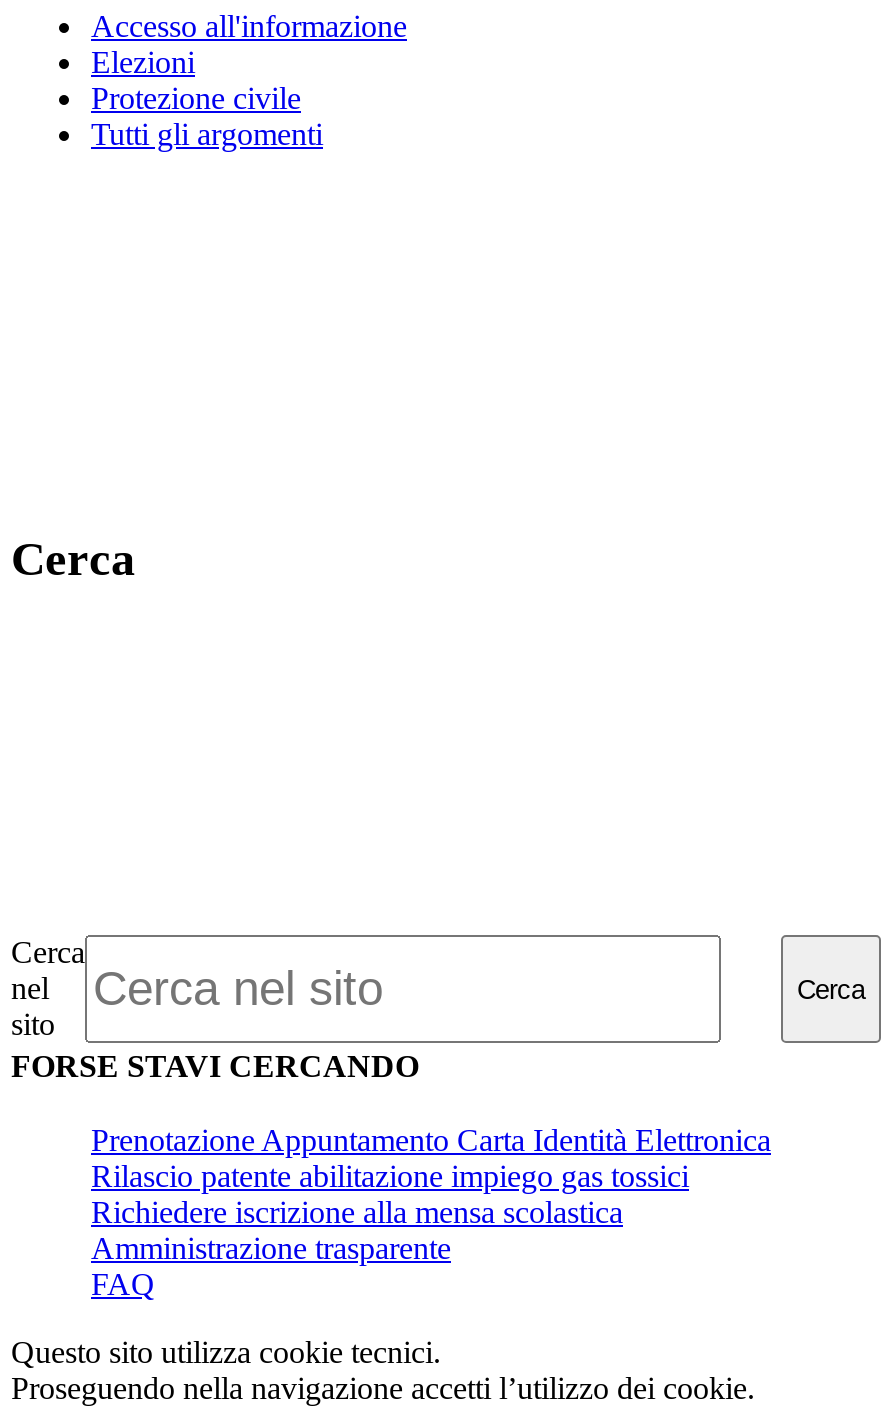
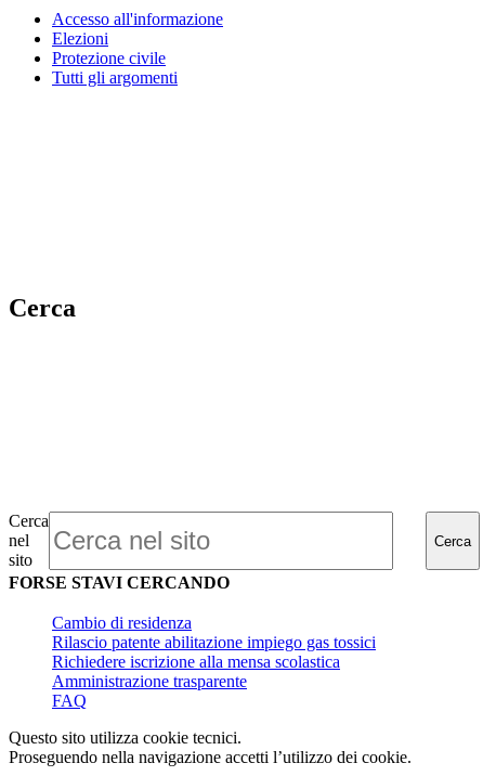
- Prenotazione Appuntamento Carta Identità Elettronica
+ Cambio di residenza
